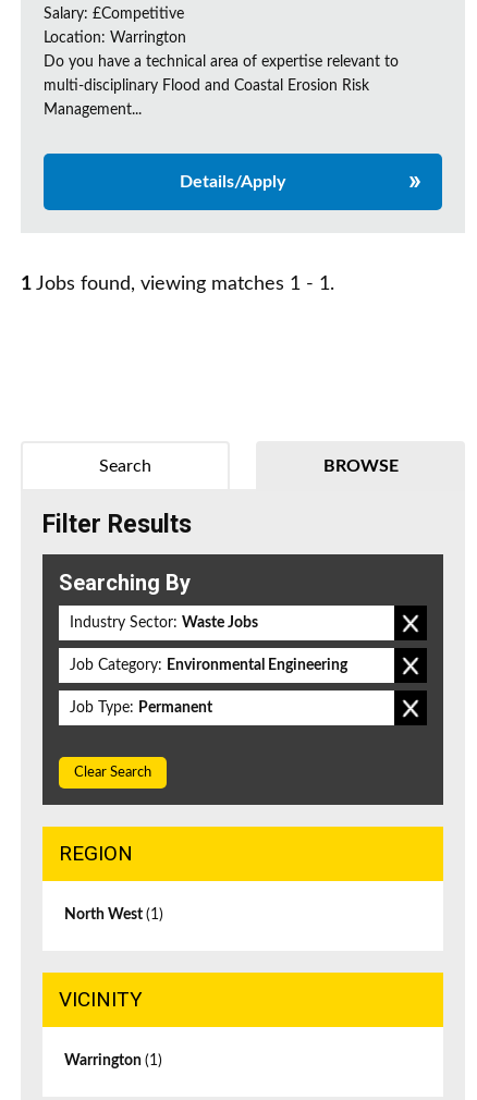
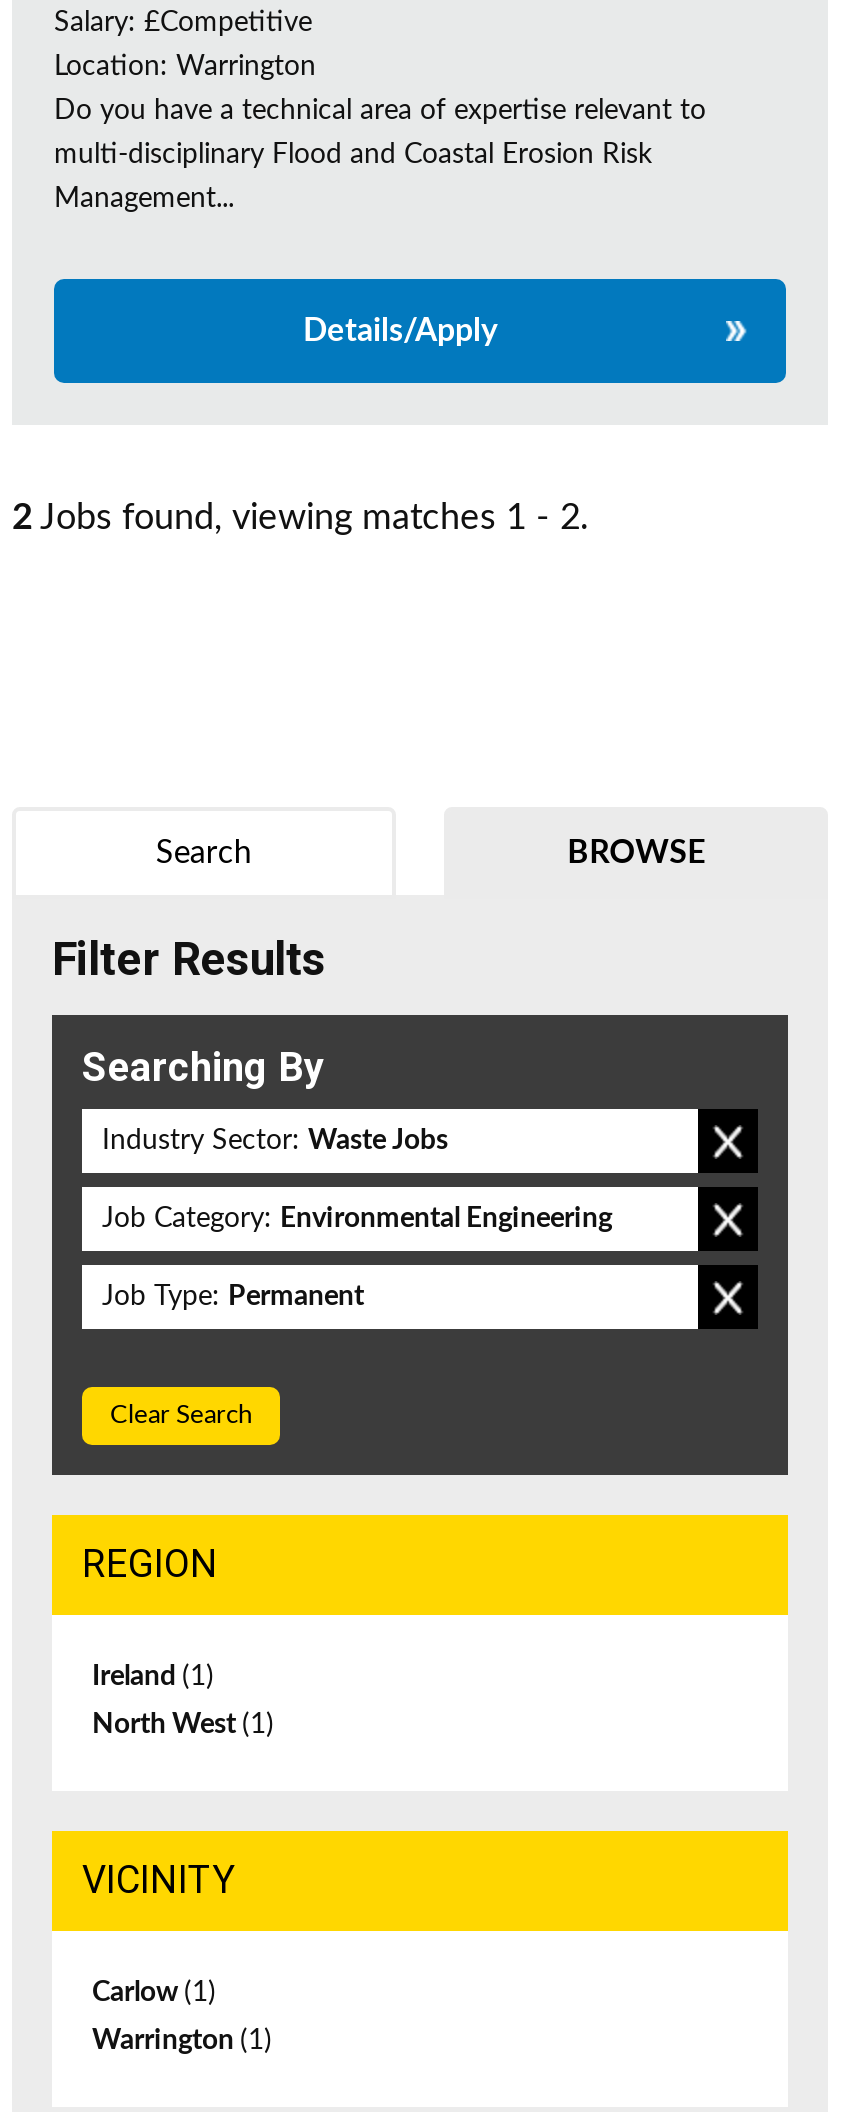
- 1 Jobs found, viewing matches 1 - 1.
+ 2 Jobs found, viewing matches 1 - 2.

+ Ireland (1)

+ Carlow (1)
